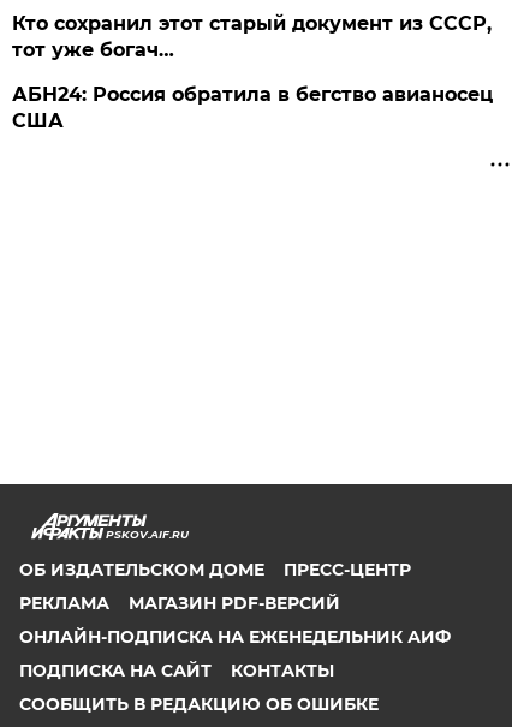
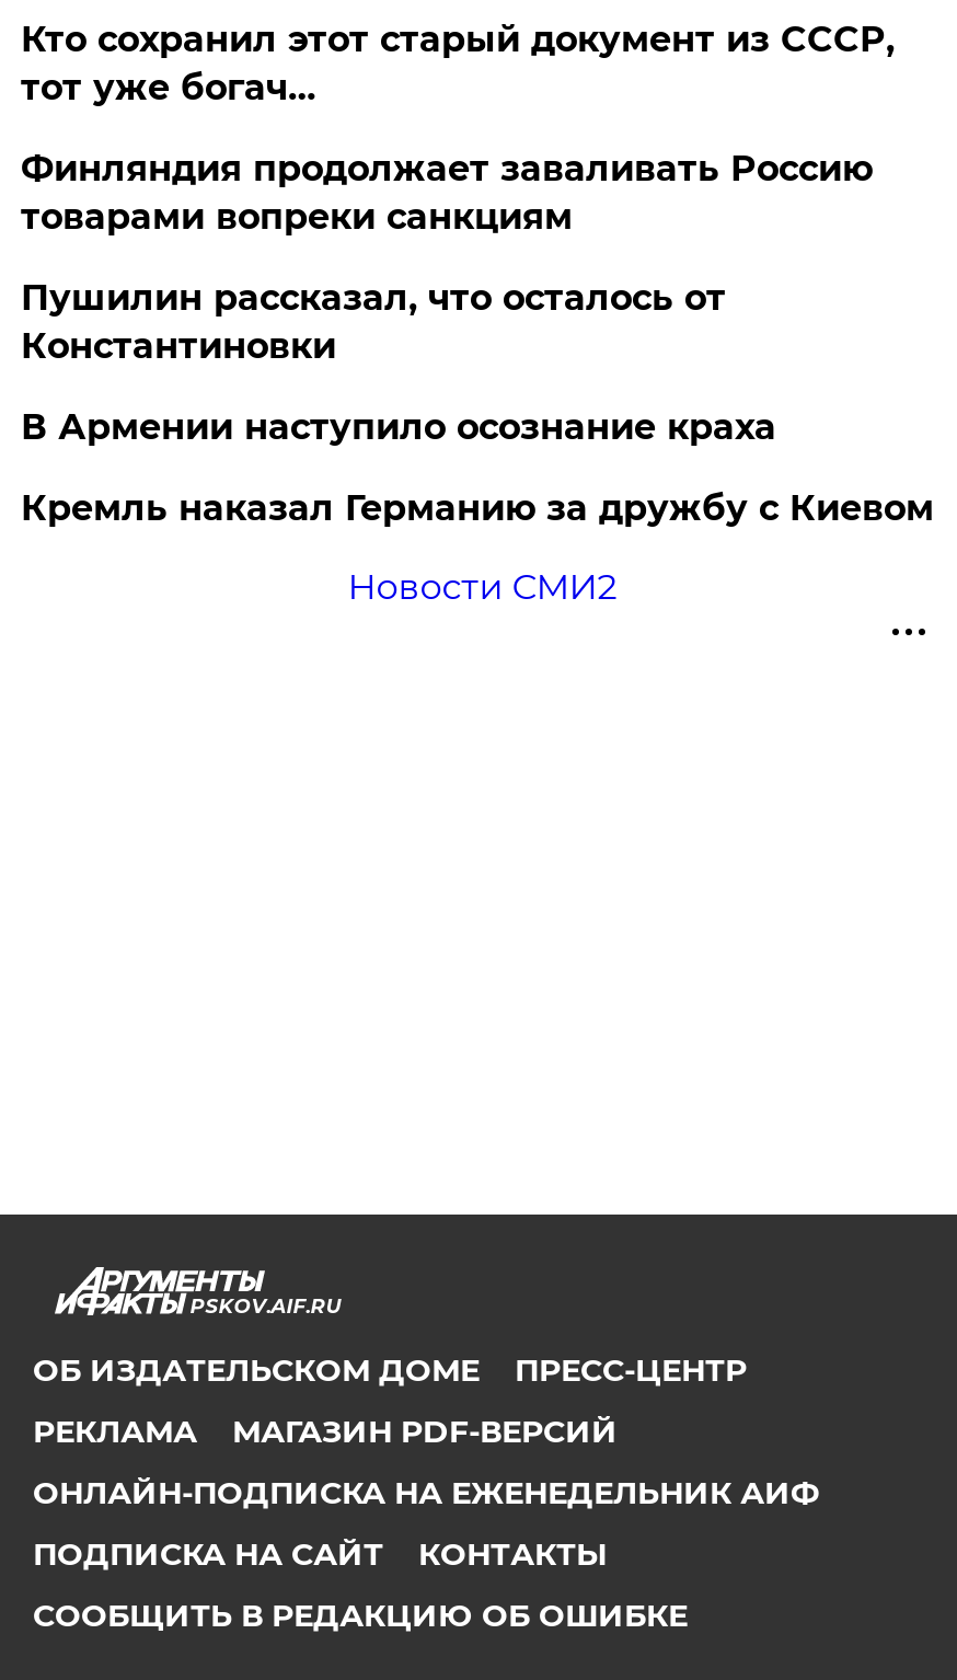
- АБН24: Россия обратила в бегство авианосец
- США
+ Финляндия продолжает заваливать Россию
+ товарами вопреки санкциям
+ Пушилин рассказал, что осталось от
+ Константиновки
+ В Армении наступило осознание краха
+ Кремль наказал Германию за дружбу с Киевом
+ Новости СМИ2
